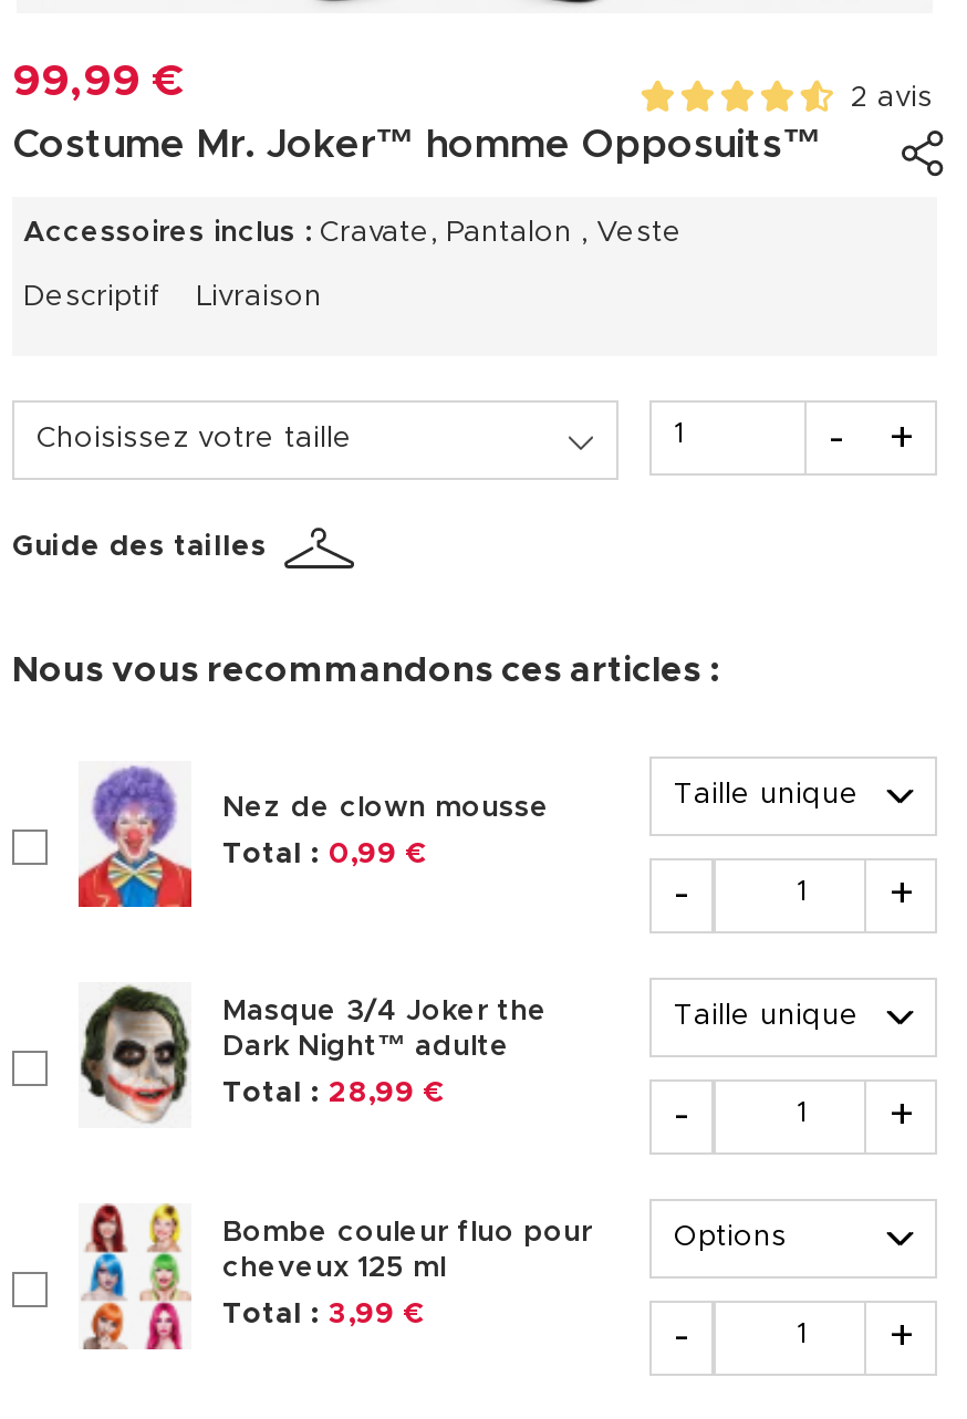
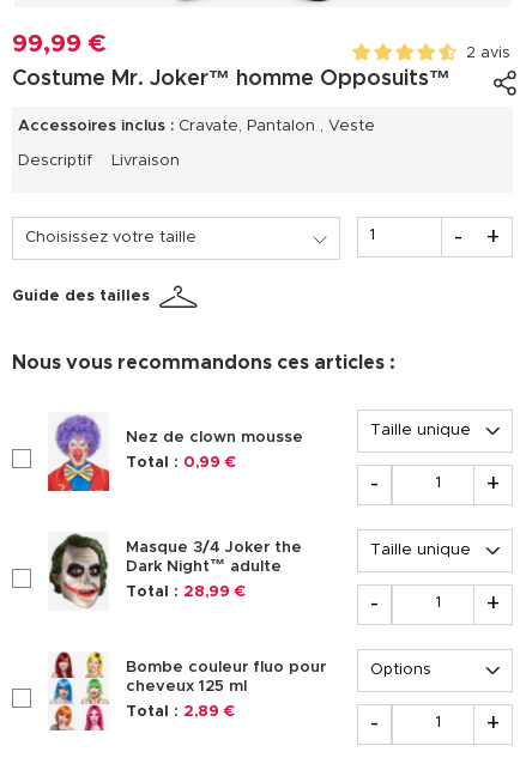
- Total : 3,99 €
+ Total : 2,89 €
